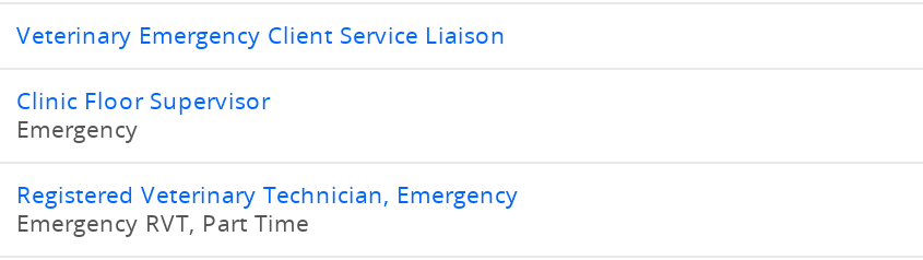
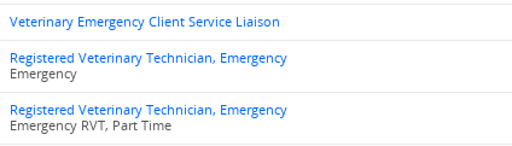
- Clinic Floor Supervisor
+ Registered Veterinary Technician, Emergency
